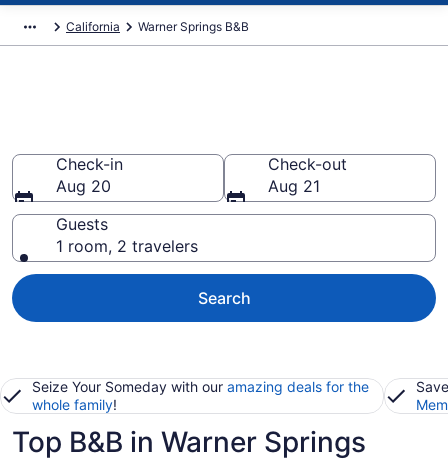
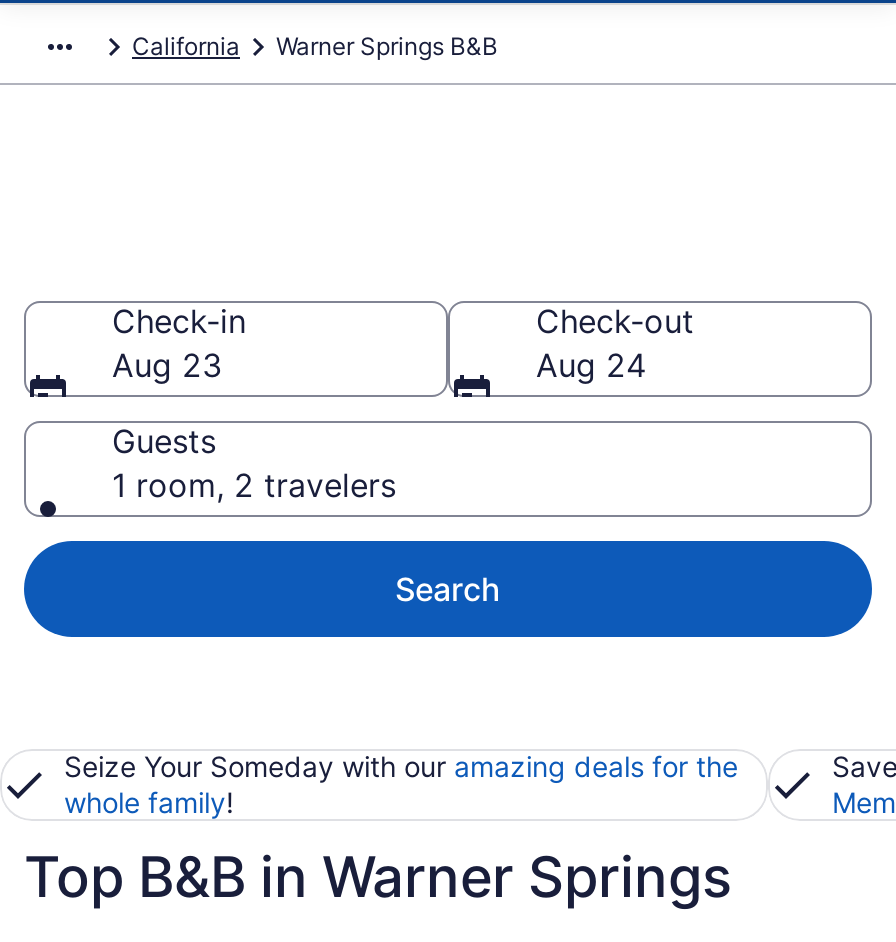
- Aug 20
+ Aug 23

- Aug 21
+ Aug 24
